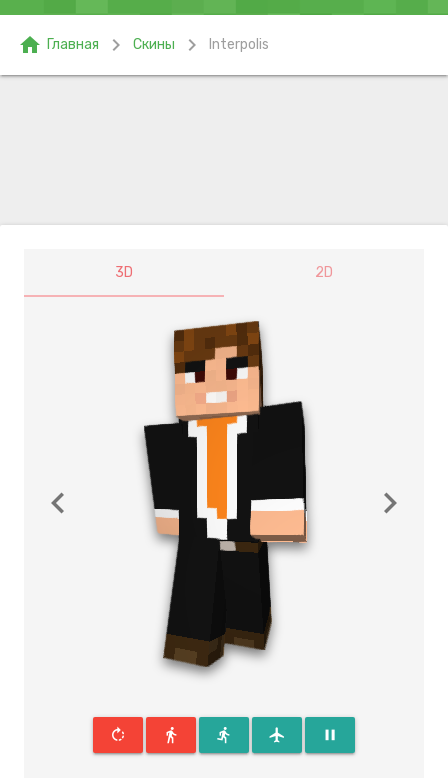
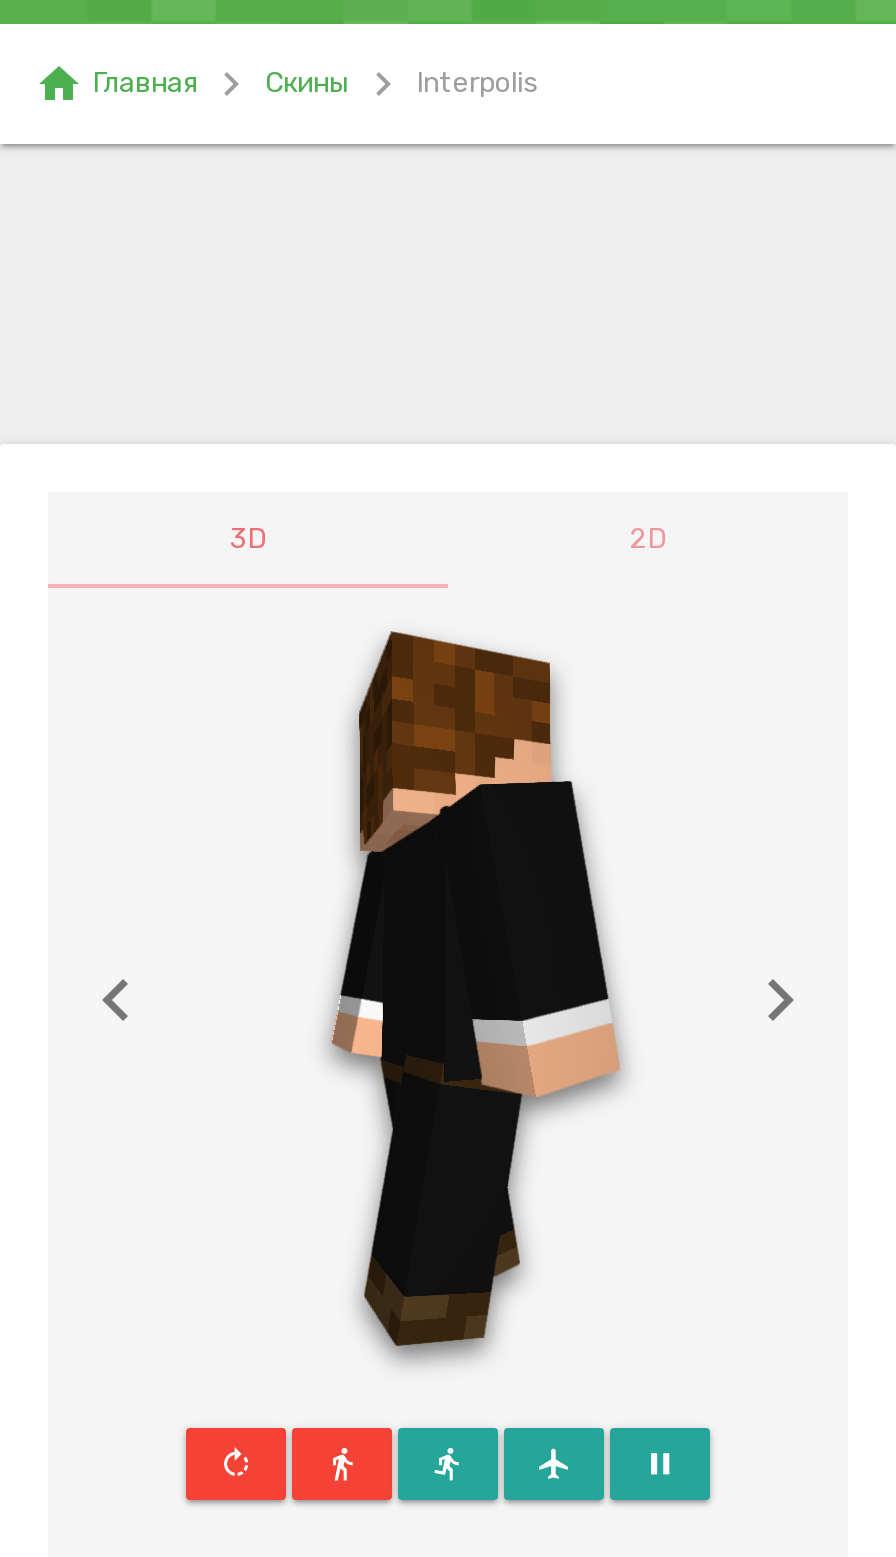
- [image]
+ [image]
